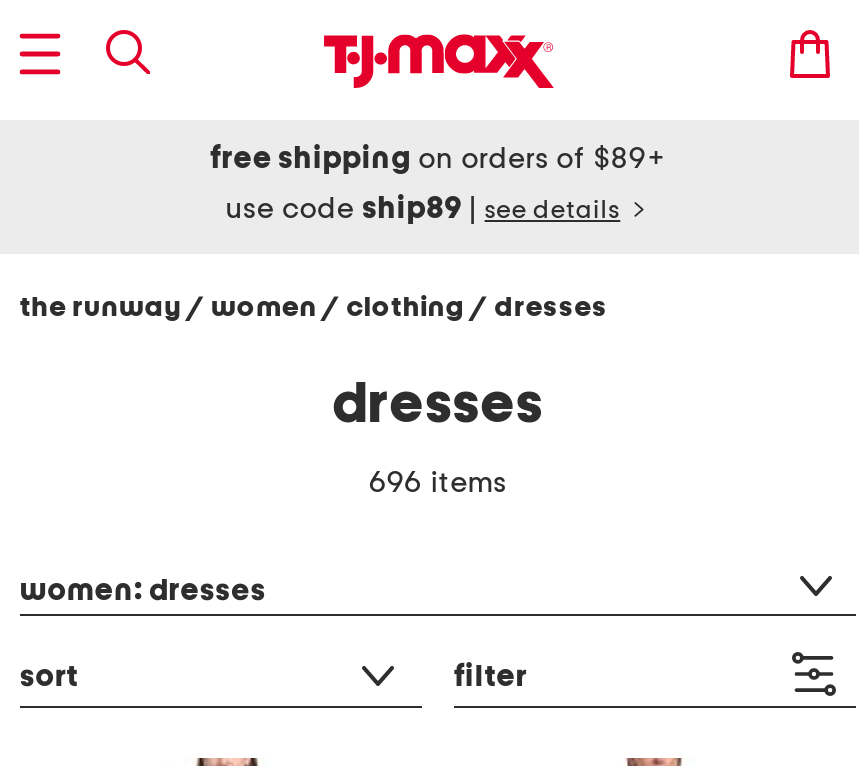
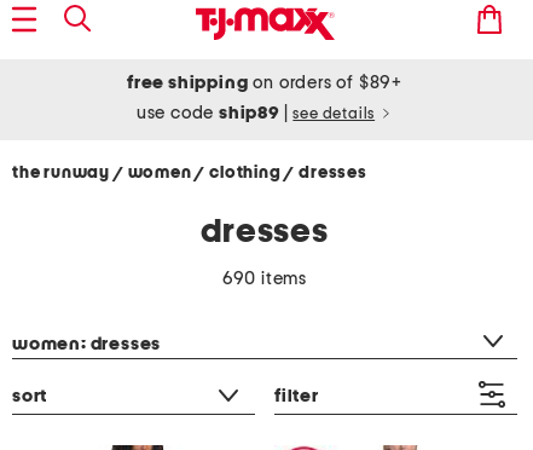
- 696 items
+ 690 items
